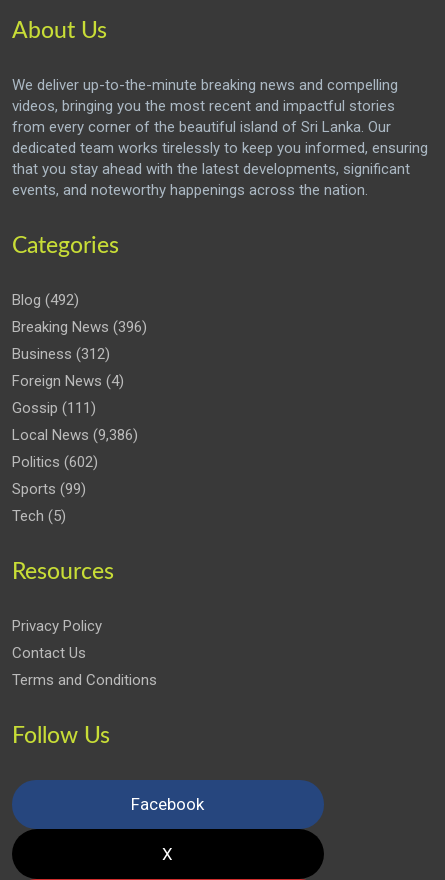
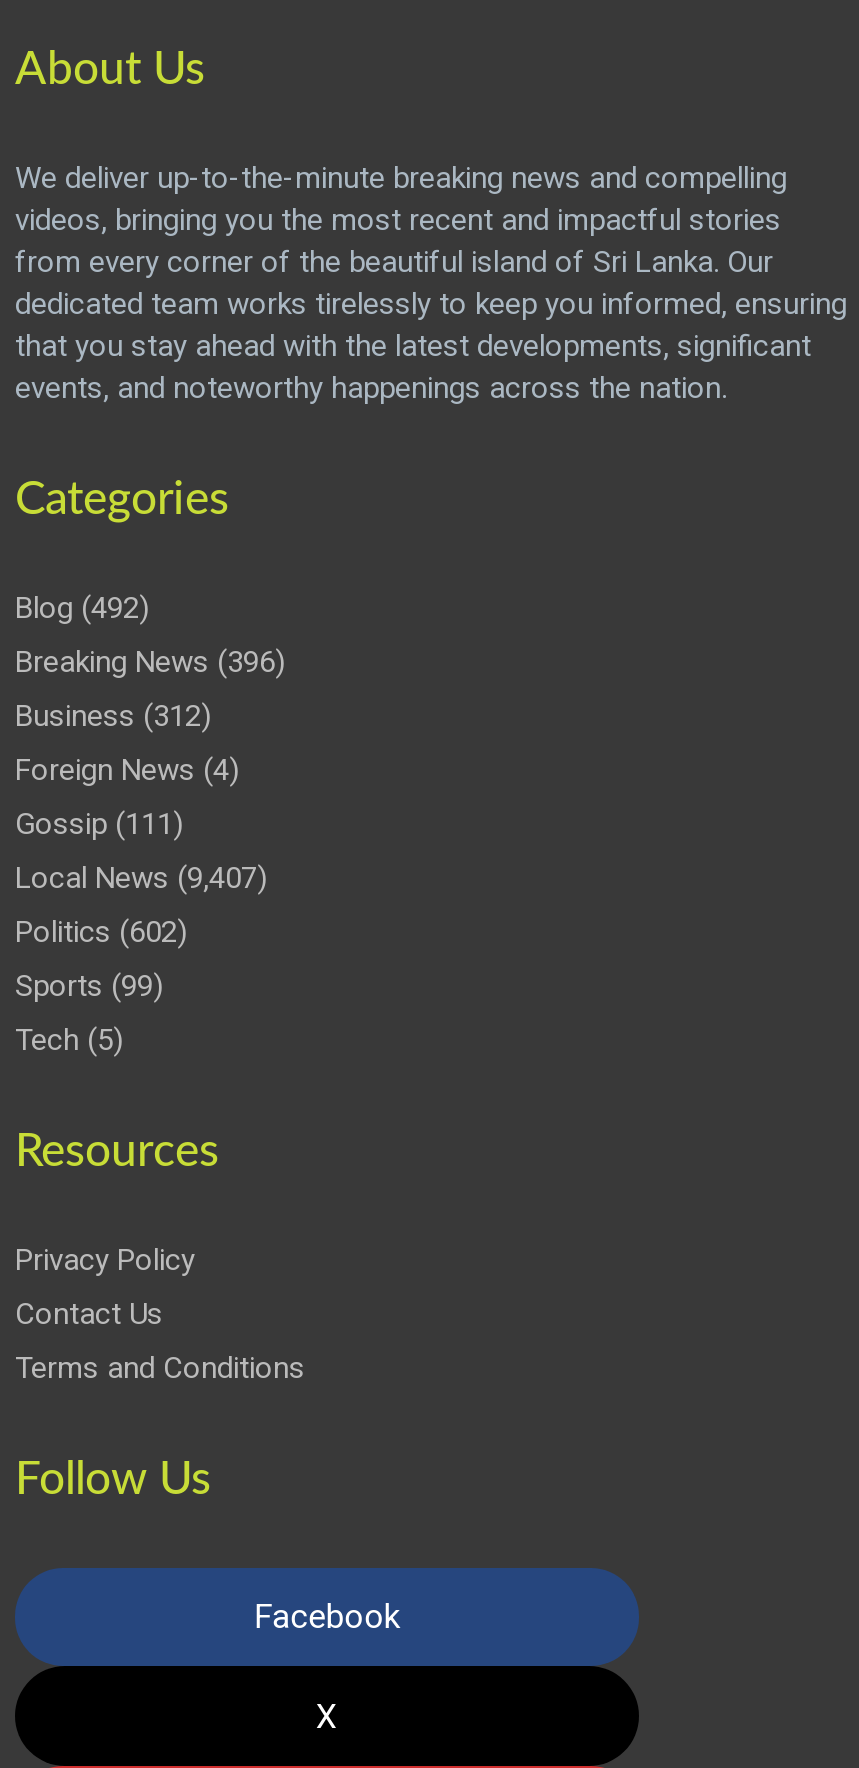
- Local News (9,386)
+ Local News (9,407)
